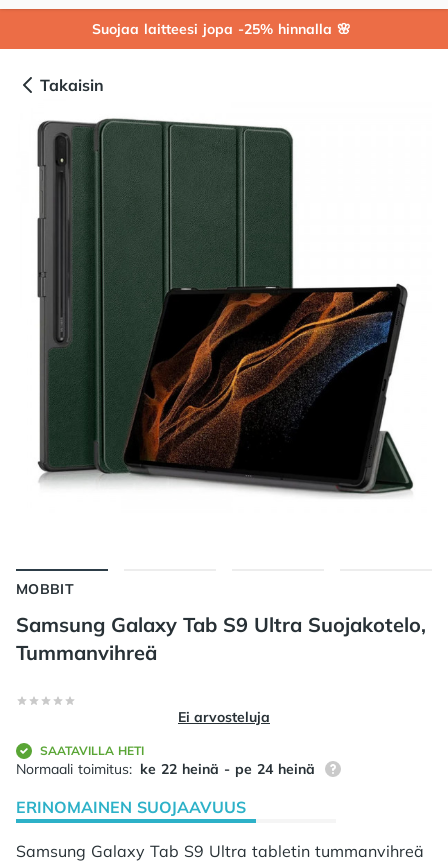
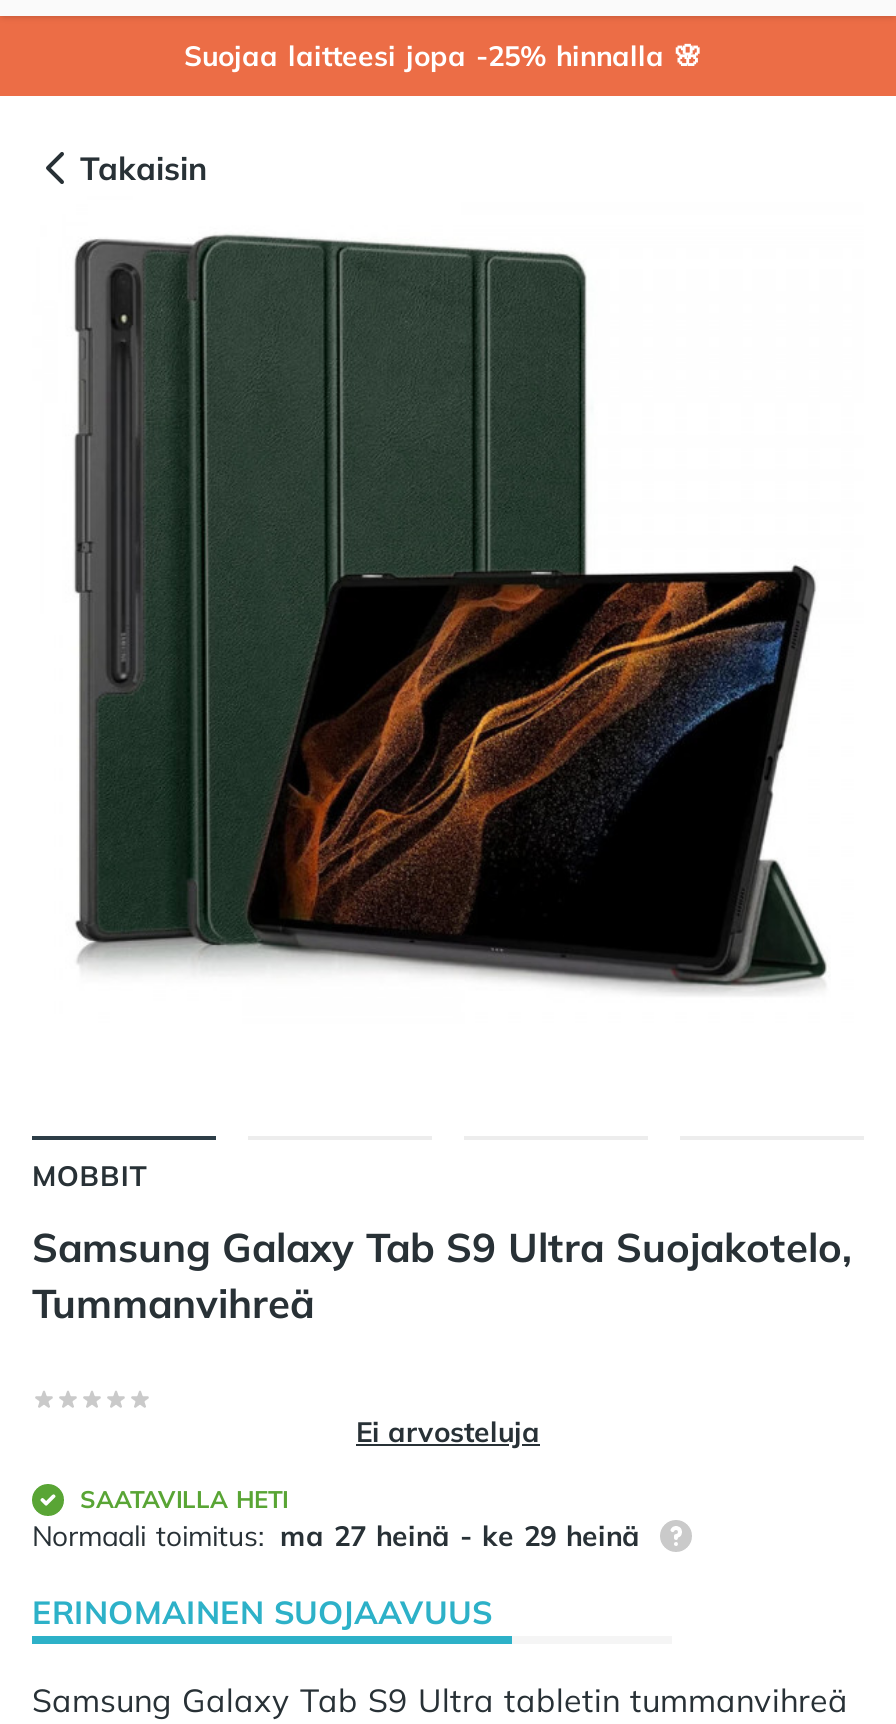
- Normaali toimitus: ke 22 heinä - pe 24 heinä
+ Normaali toimitus: ma 27 heinä - ke 29 heinä
